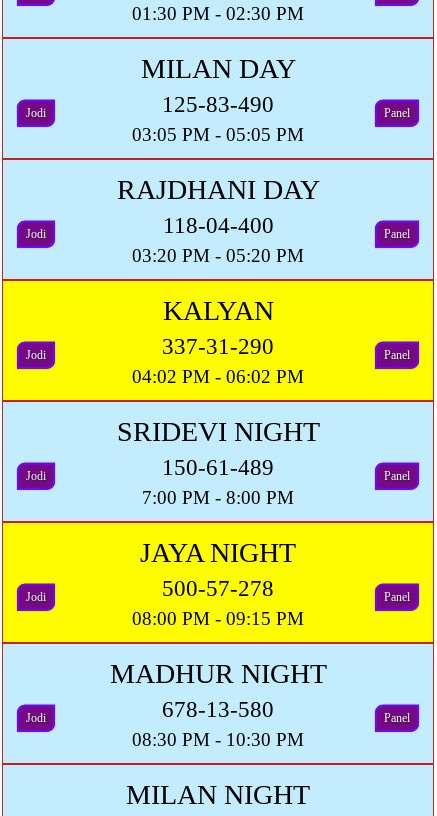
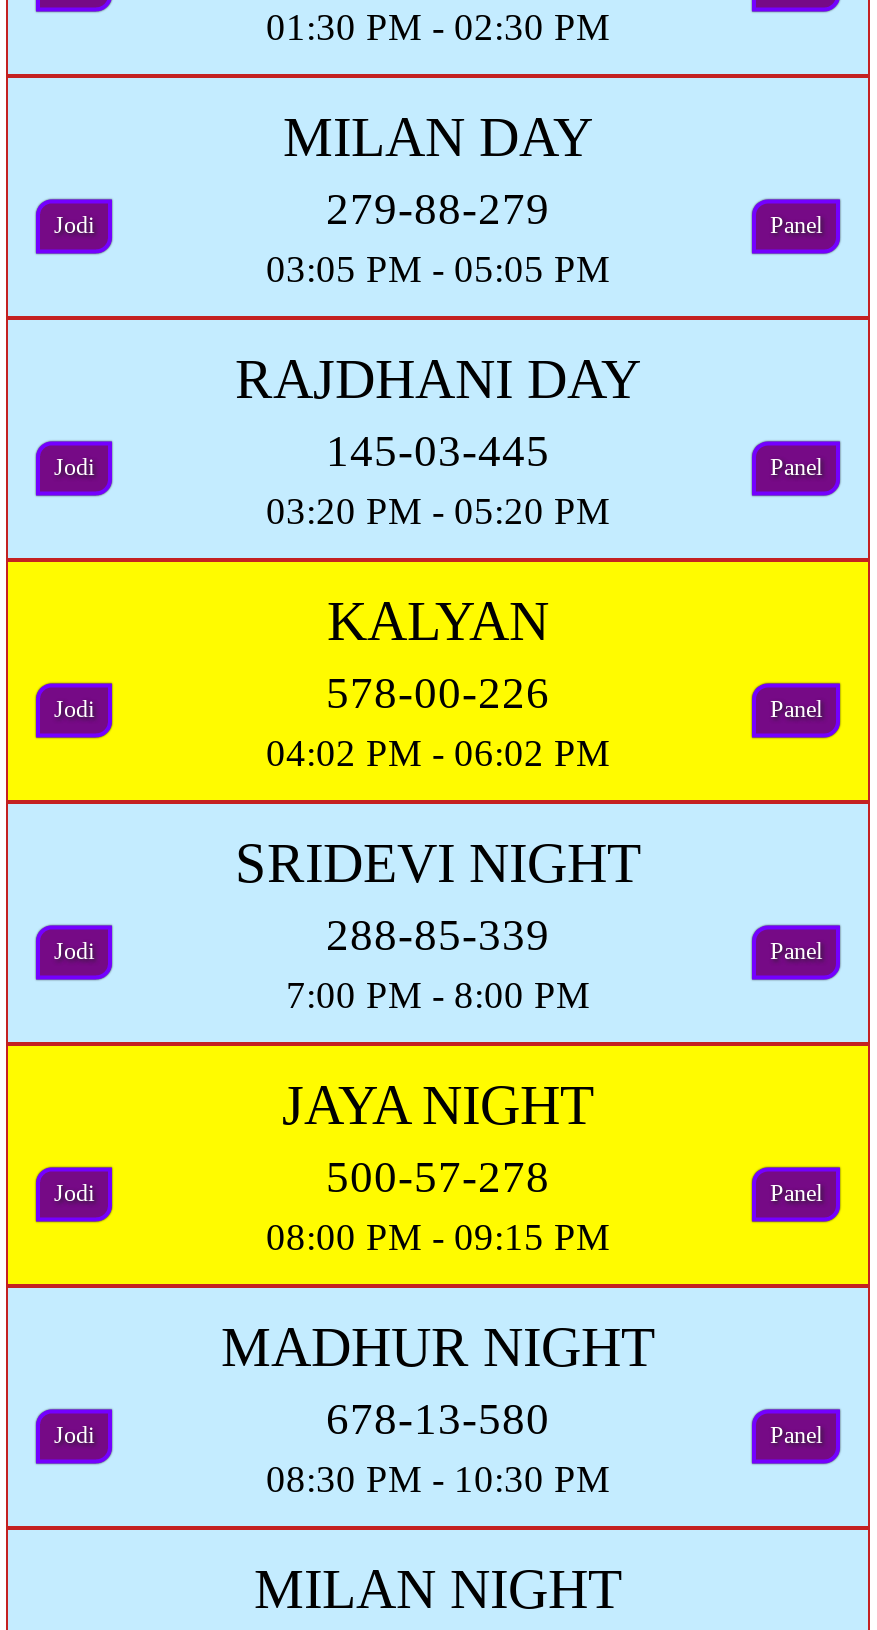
- 125-83-490
+ 279-88-279

- 118-04-400
+ 145-03-445

- 337-31-290
+ 578-00-226

- 150-61-489
+ 288-85-339
